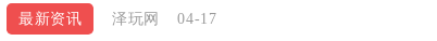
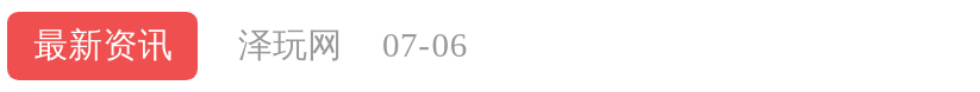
- 最新资讯 泽玩网 04-17
+ 最新资讯 泽玩网 07-06
